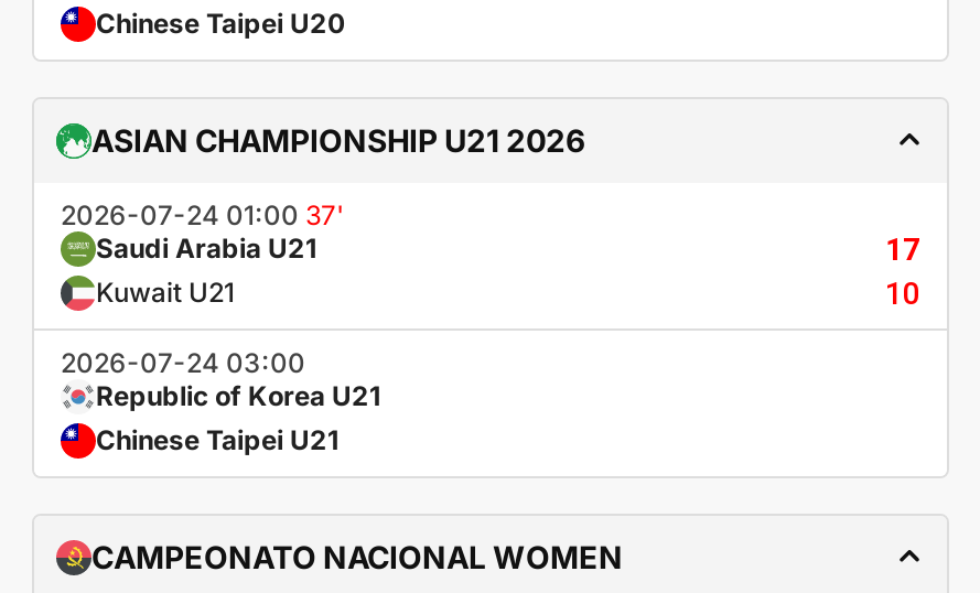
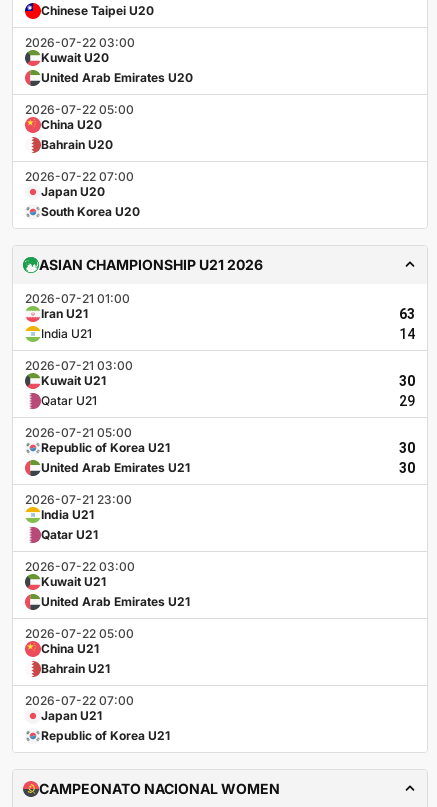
+ 2026-07-22 03:00
+ Kuwait U20
+ United Arab Emirates U20
+ 2026-07-22 05:00
+ China U20
+ Bahrain U20
+ 2026-07-22 07:00
+ Japan U20
+ South Korea U20

- 2026-07-24 01:00 37'
- Saudi Arabia U21
- 17
+ 2026-07-21 01:00
+ Iran U21
+ 63
+ India U21
+ 14
+ 2026-07-21 03:00

- 10
+ 30
+ Qatar U21
+ 29

- 2026-07-24 03:00
+ 2026-07-21 05:00

- Chinese Taipei U21
+ 30
+ United Arab Emirates U21
+ 30
+ 2026-07-21 23:00
+ India U21
+ Qatar U21
+ 2026-07-22 03:00
+ Kuwait U21
+ United Arab Emirates U21
+ 2026-07-22 05:00
+ China U21
+ Bahrain U21
+ 2026-07-22 07:00
+ Japan U21
+ Republic of Korea U21
